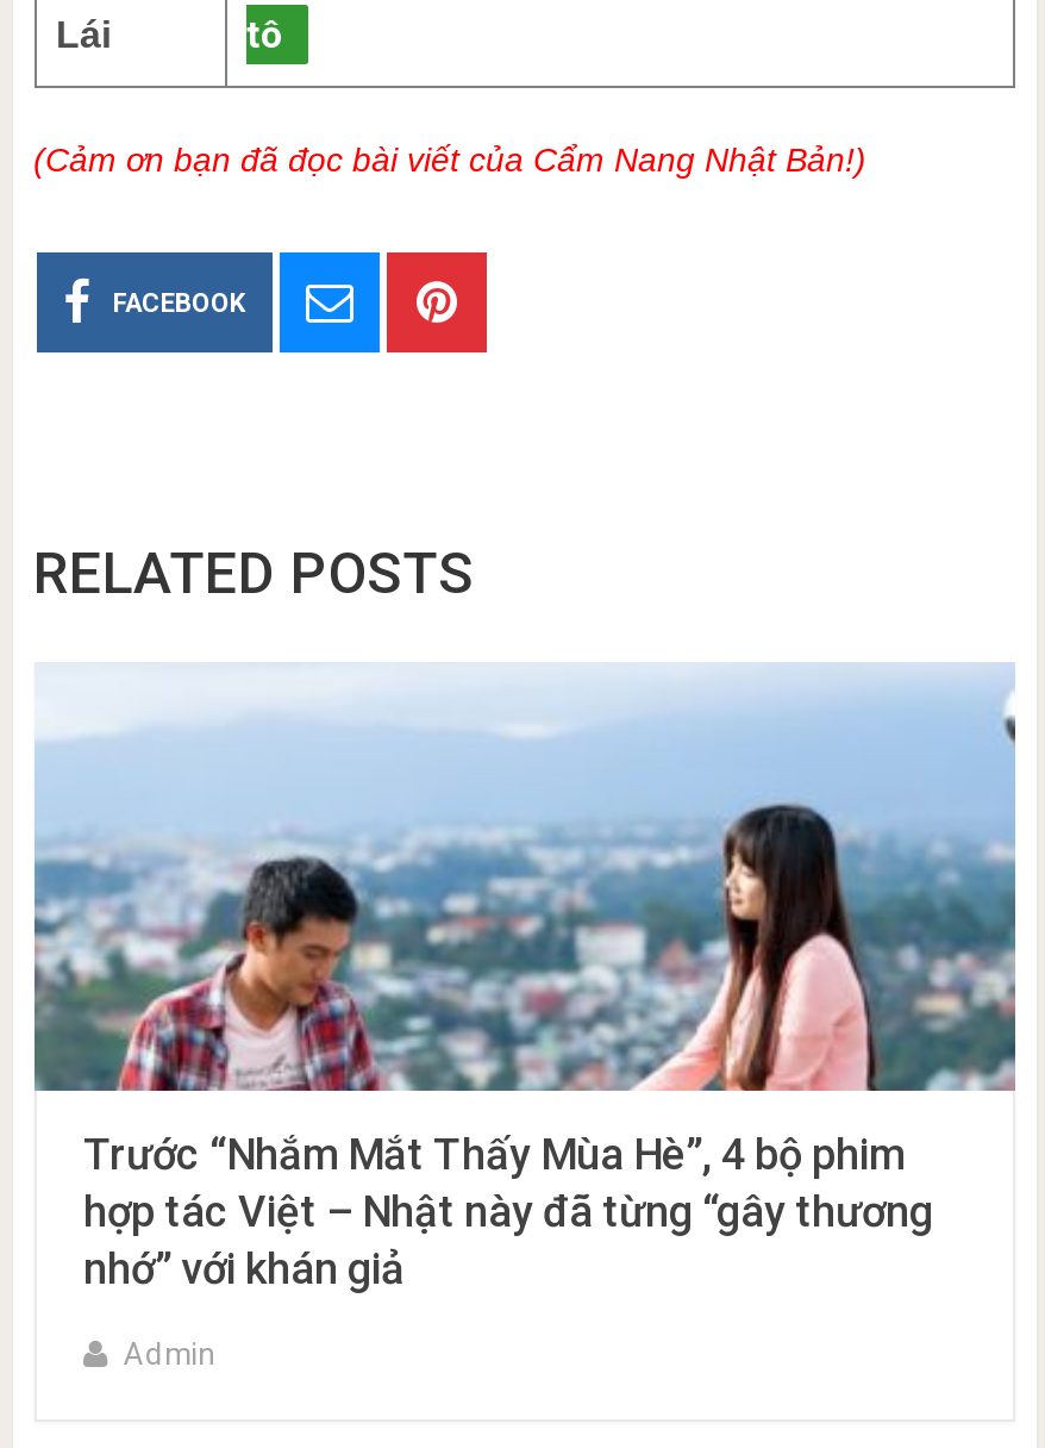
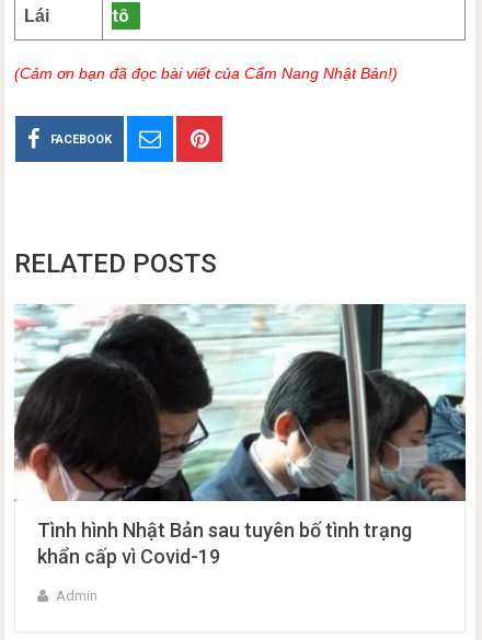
- [image]
- Trước “Nhắm Mắt Thấy Mùa Hè”, 4 bộ phim
- hợp tác Việt – Nhật này đã từng “gây thương
- nhớ” với khán giả
+ [image]
+ Tình hình Nhật Bản sau tuyên bố tình trạng
+ khẩn cấp vì Covid-19
